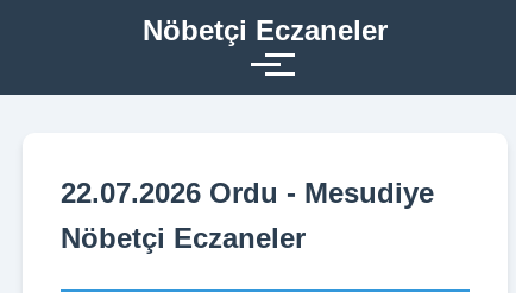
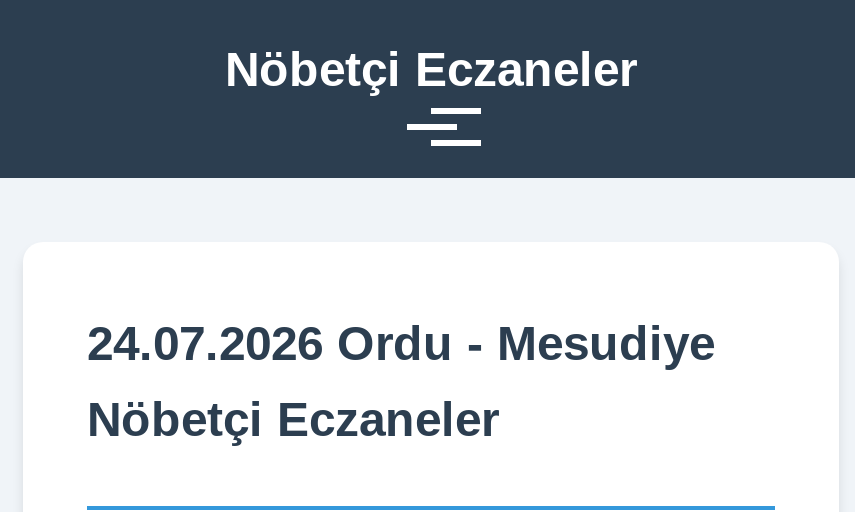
- 22.07.2026 Ordu - Mesudiye
+ 24.07.2026 Ordu - Mesudiye
